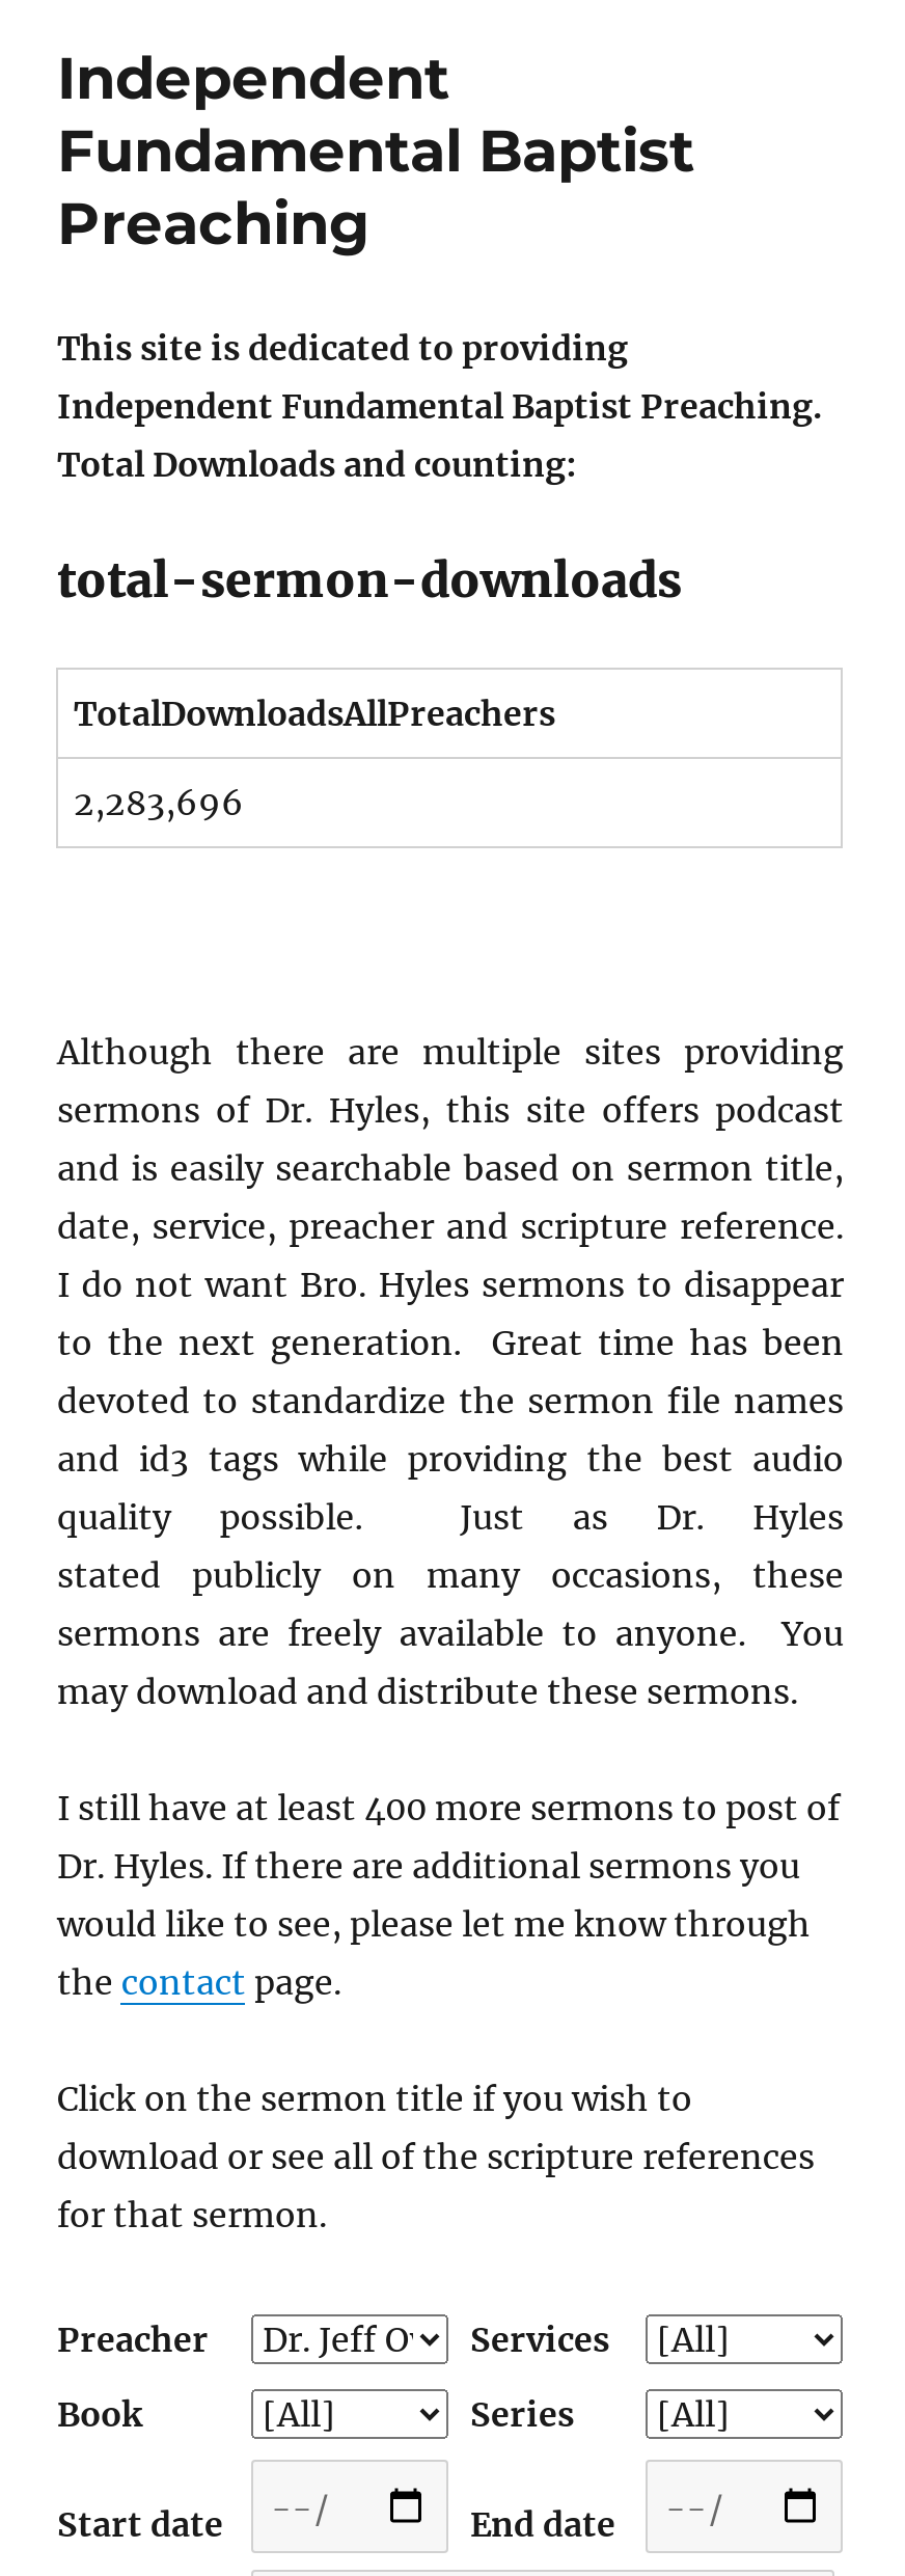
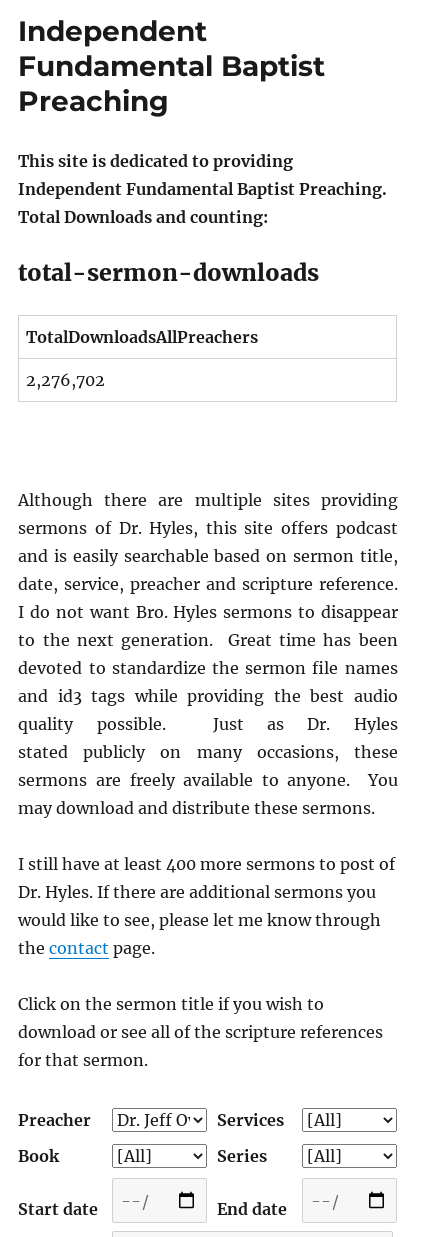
- 2,283,696
+ 2,276,702
